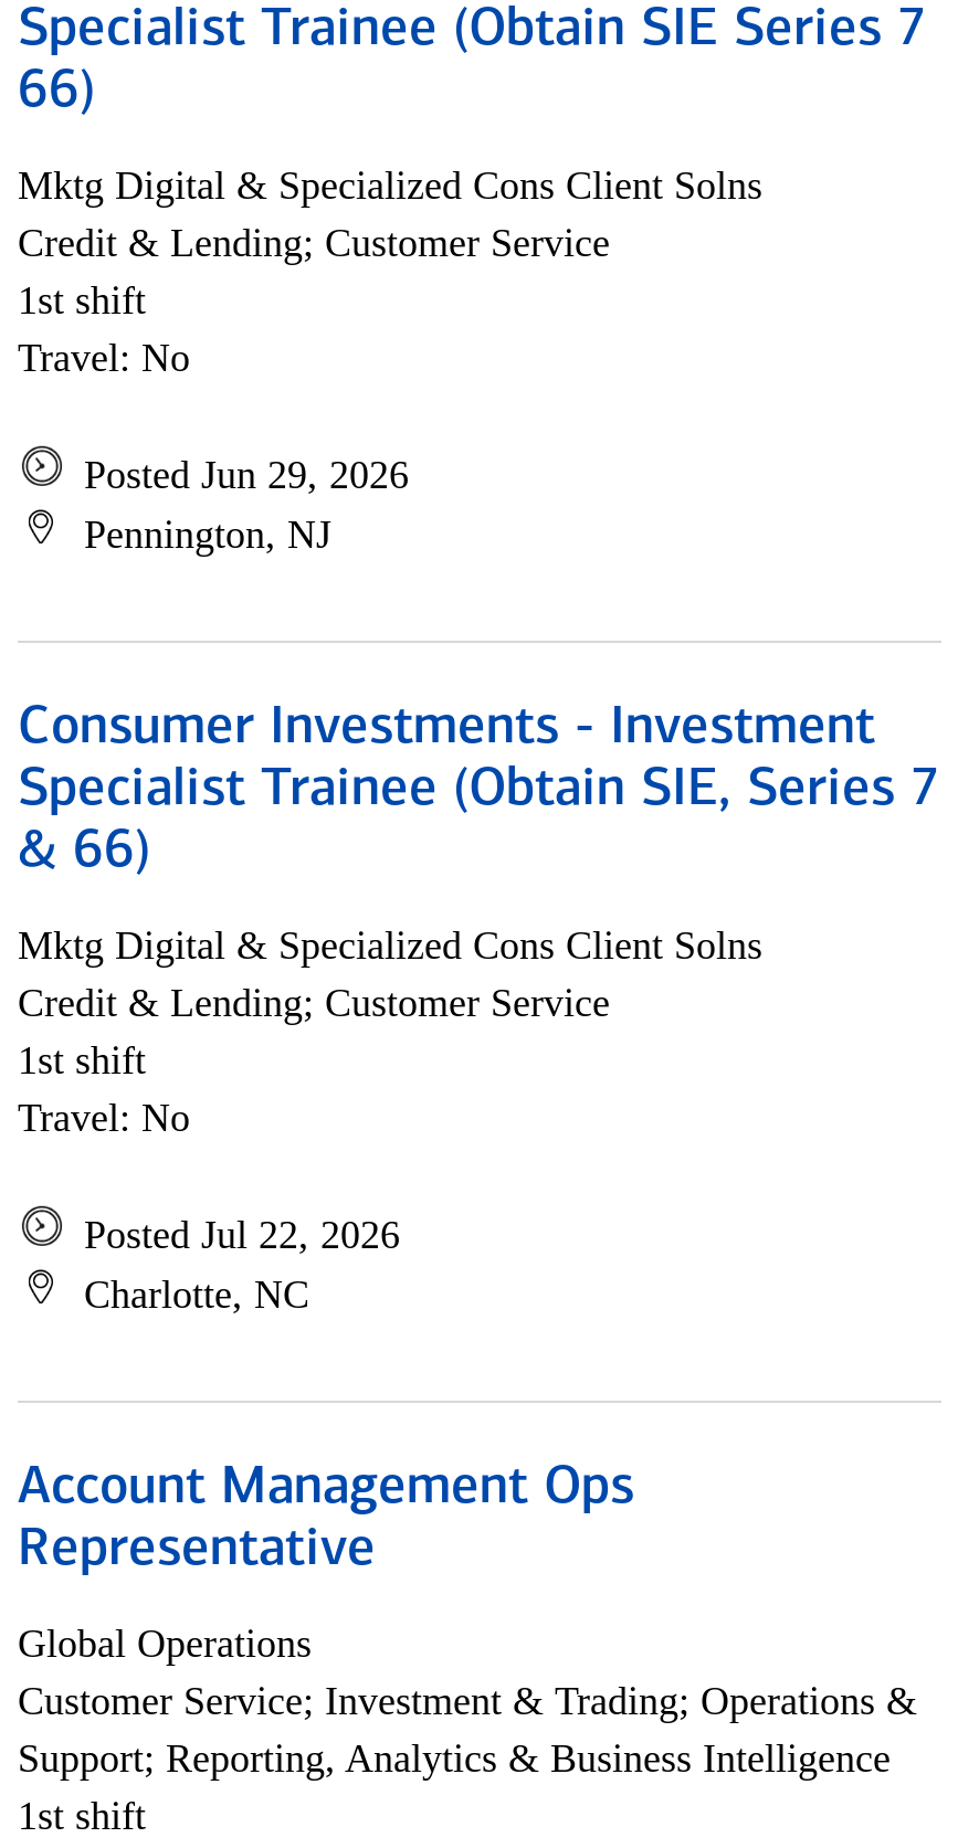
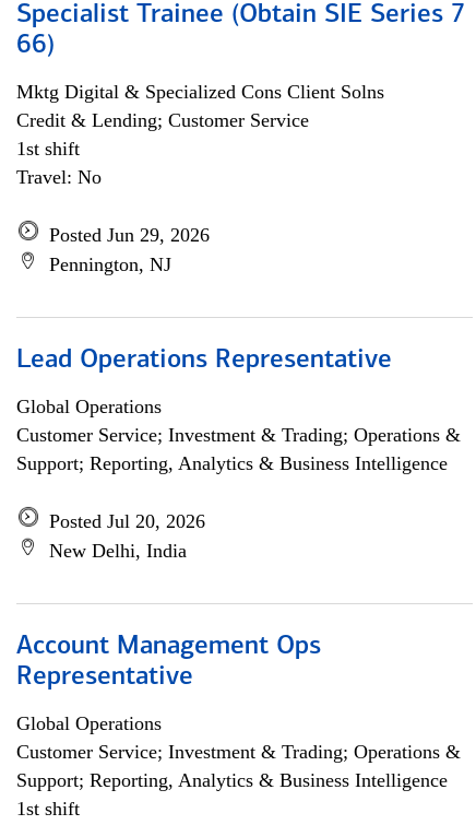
- Consumer Investments - Investment
- Specialist Trainee (Obtain SIE, Series 7
- & 66)
+ Lead Operations Representative

- Mktg Digital & Specialized Cons Client Solns
- Credit & Lending; Customer Service
- 1st shift
- Travel: No
+ Global Operations
+ Customer Service; Investment & Trading; Operations &
+ Support; Reporting, Analytics & Business Intelligence

- Posted Jul 22, 2026
- Charlotte, NC
+ Posted Jul 20, 2026
+ New Delhi, India
